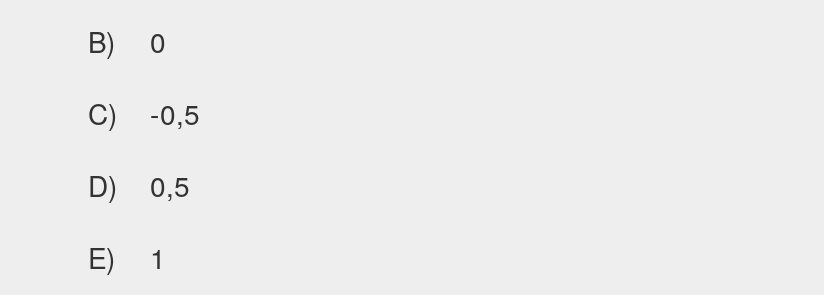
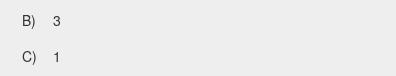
- B) 0
+ B) 3

- -0,5
- D)
- 0,5
- E)
